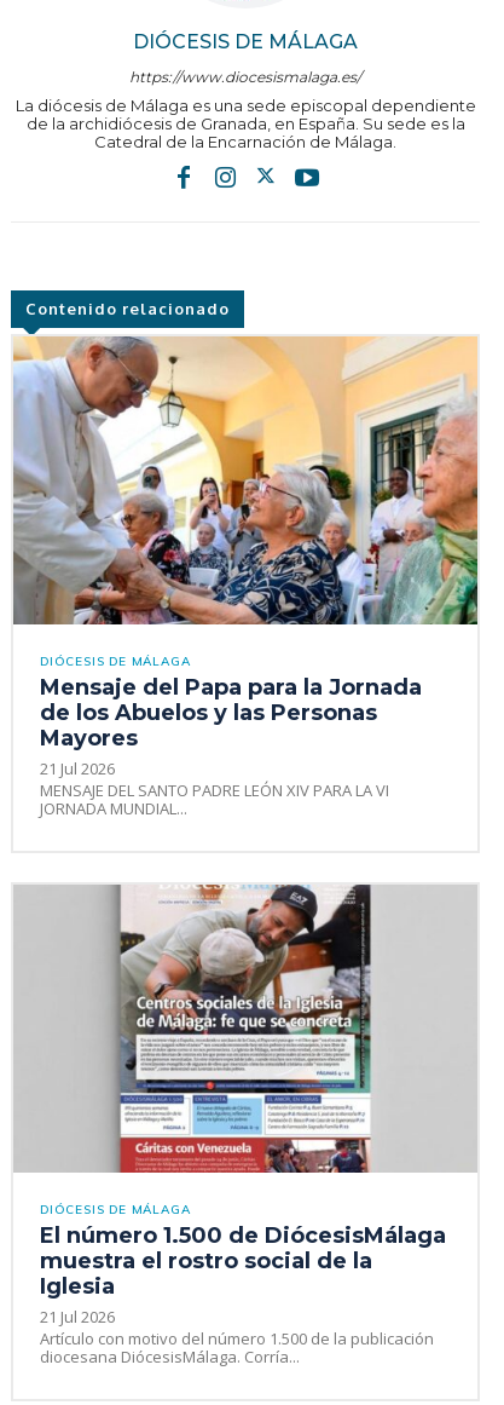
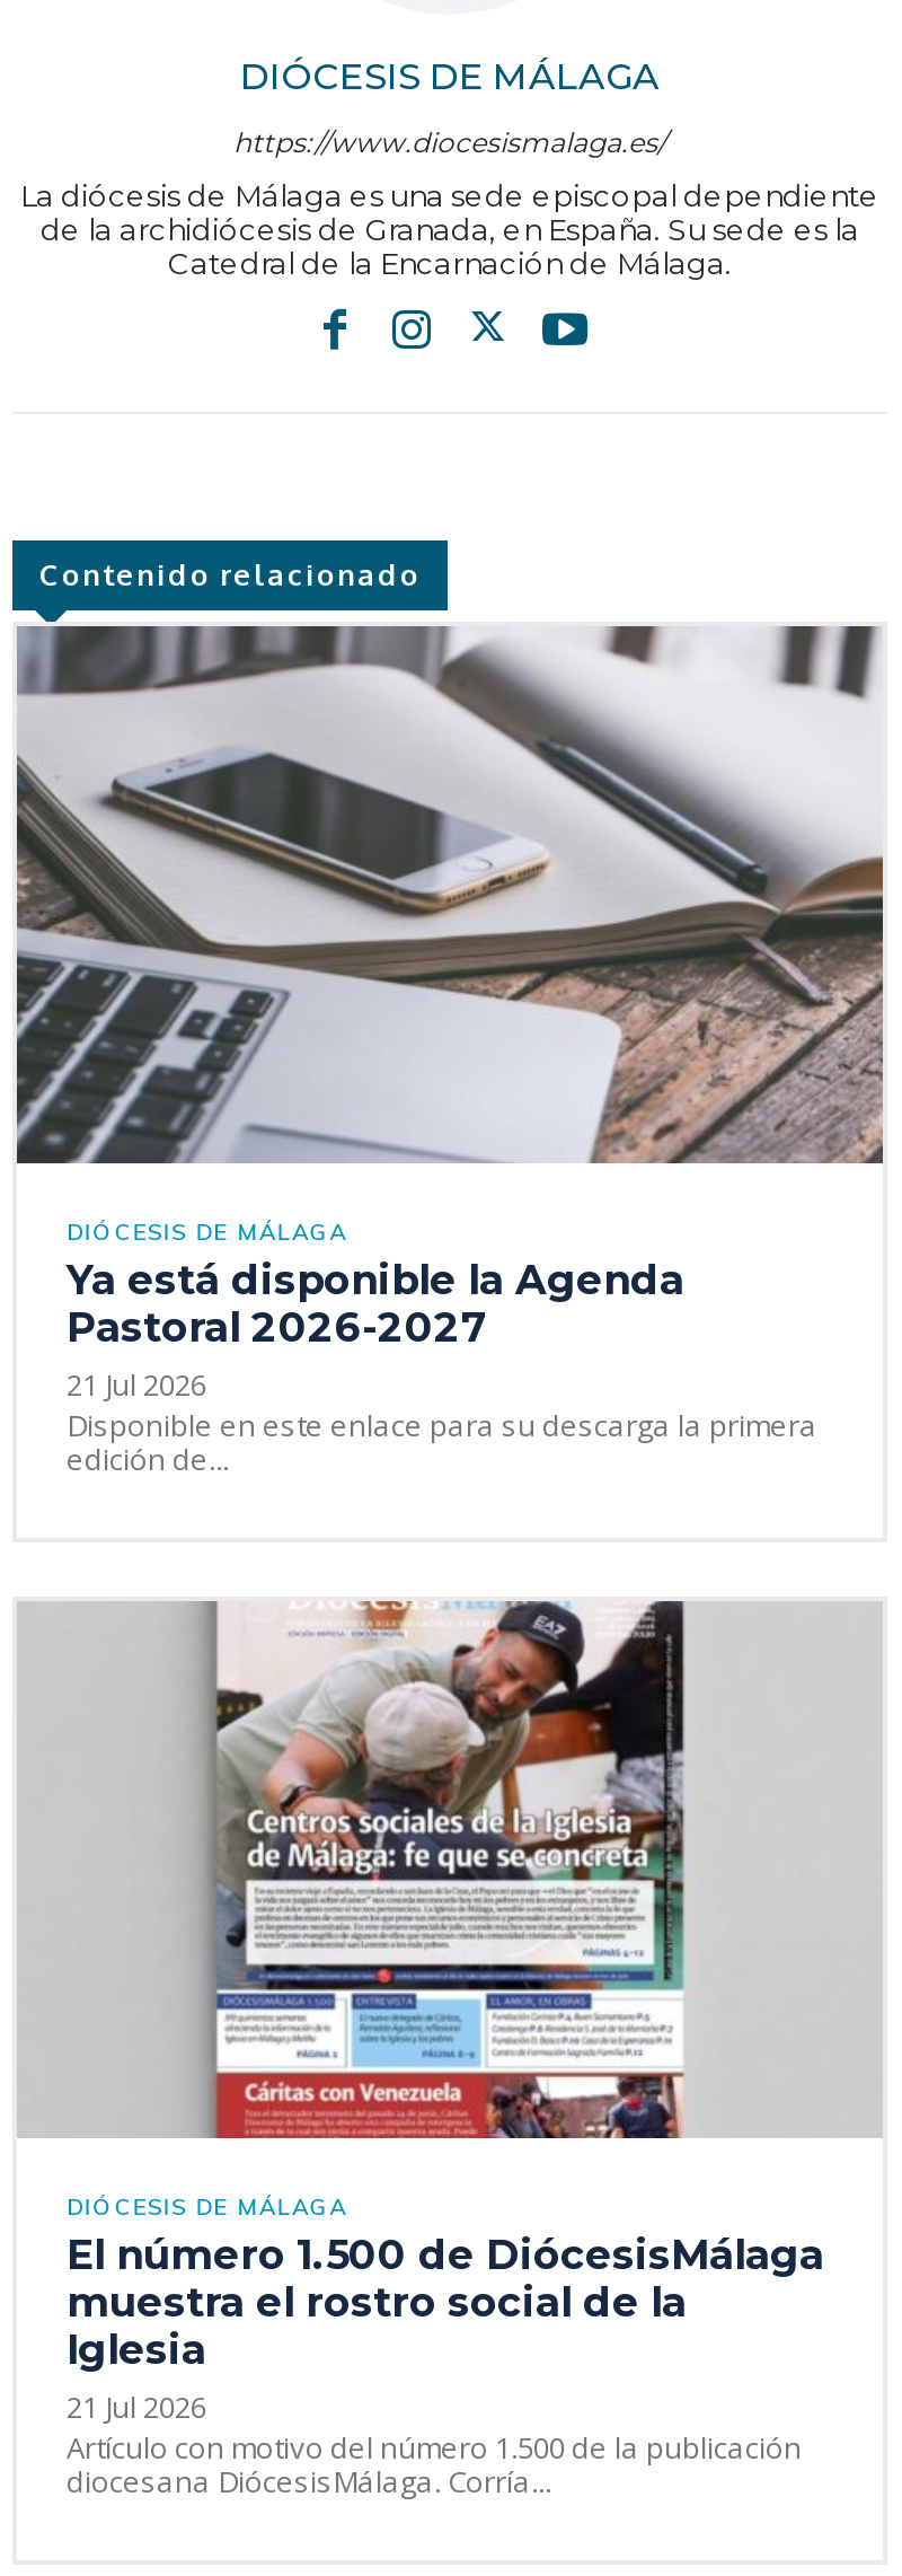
- [image]
+ [image]

- Mensaje del Papa para la Jornada
- de los Abuelos y las Personas
- Mayores
+ Ya está disponible la Agenda
+ Pastoral 2026-2027

- MENSAJE DEL SANTO PADRE LEÓN XIV PARA LA VI
- JORNADA MUNDIAL...
+ Disponible en este enlace para su descarga la primera
+ edición de...
